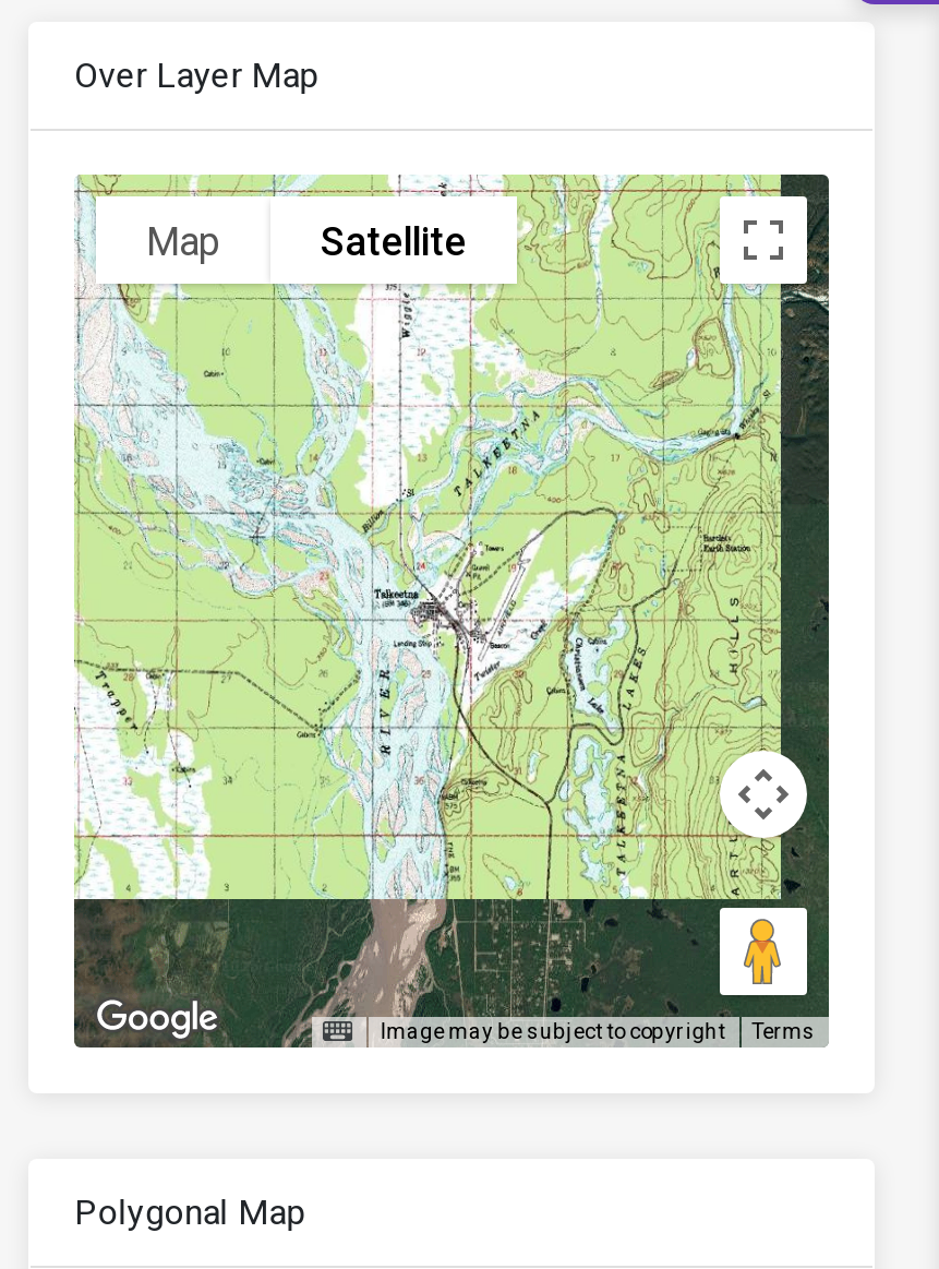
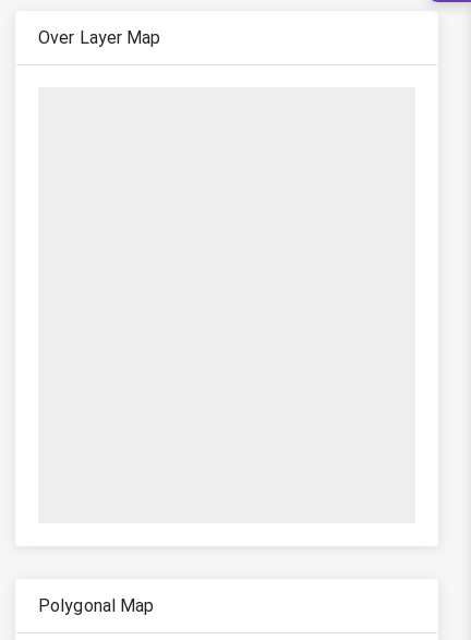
- [image]
- Map
- Satellite

- Image may be subject to copyright
- Terms
